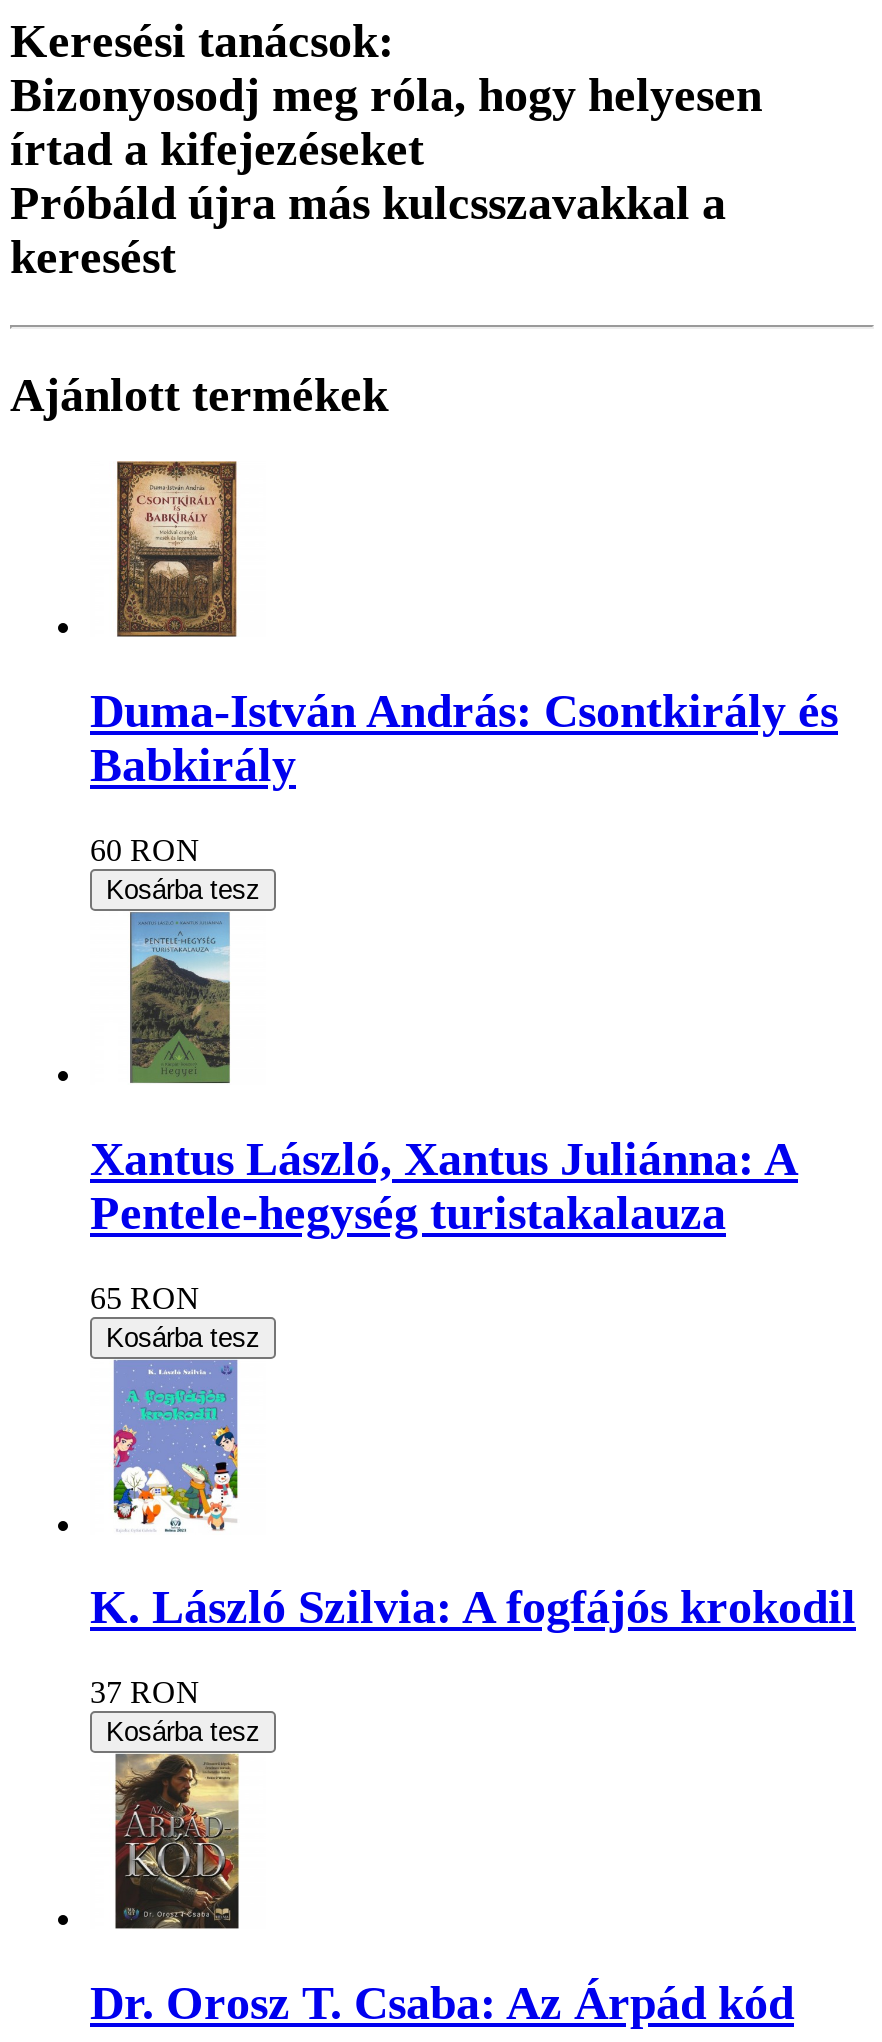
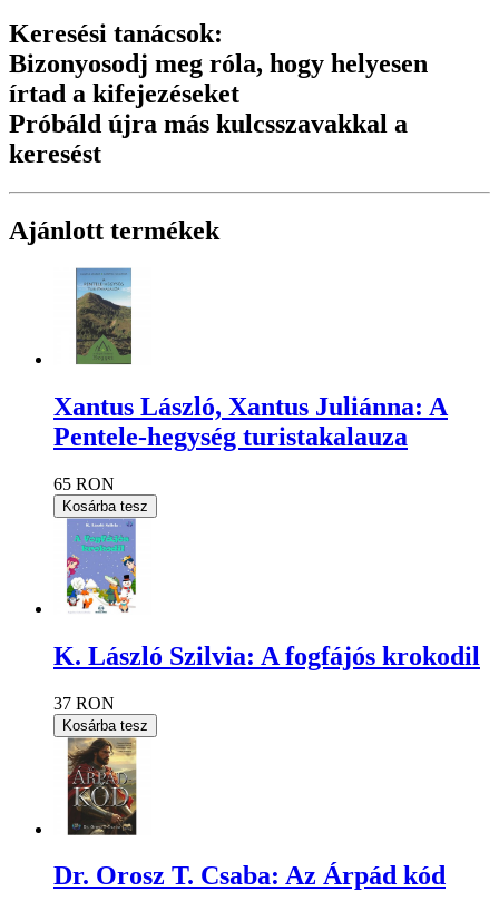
- [image]
- Duma-István András: Csontkirály és
- Babkirály
- 60 RON
- Kosárba tesz
